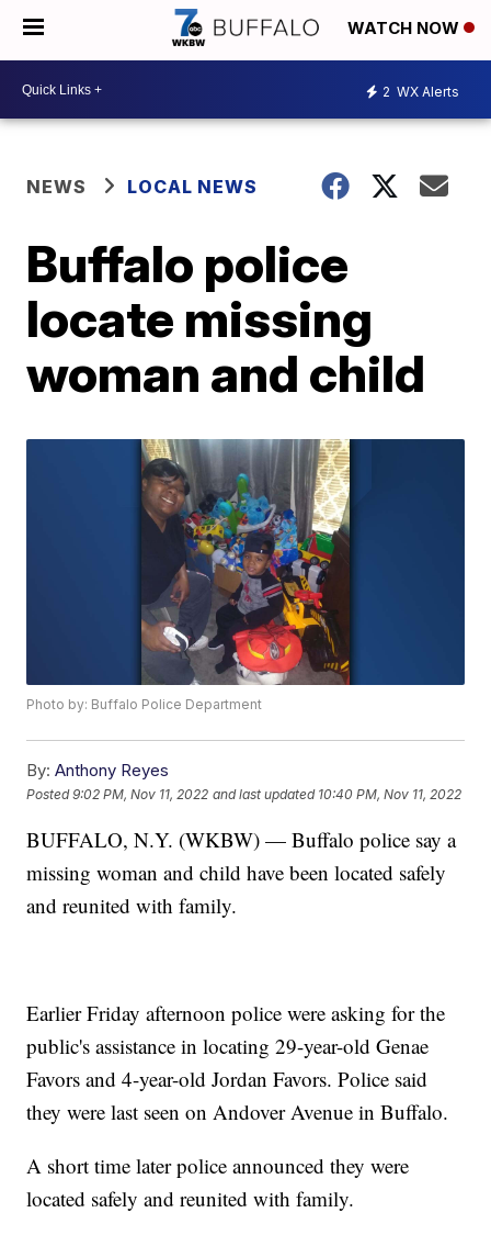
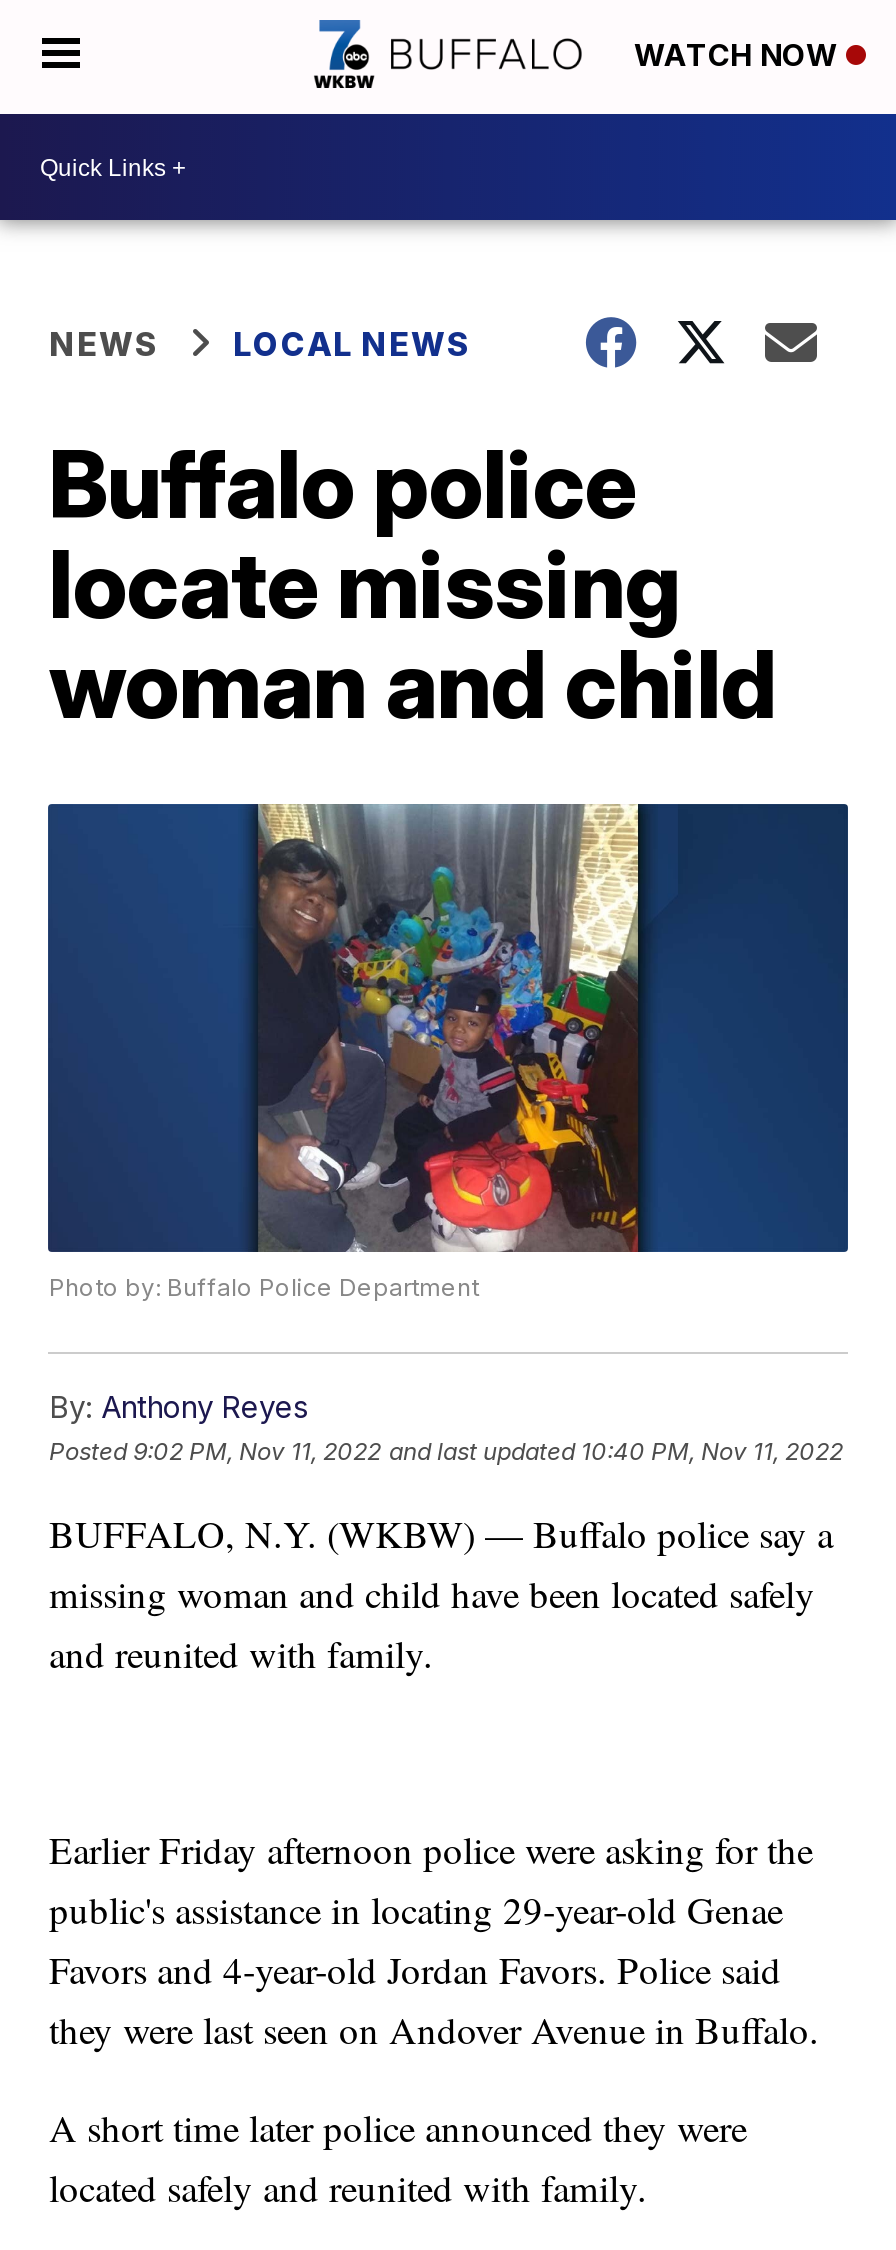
- 2 WX Alerts
